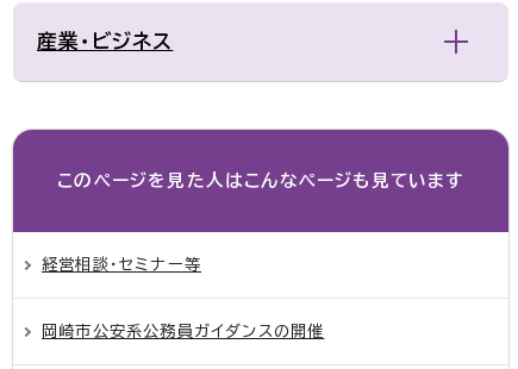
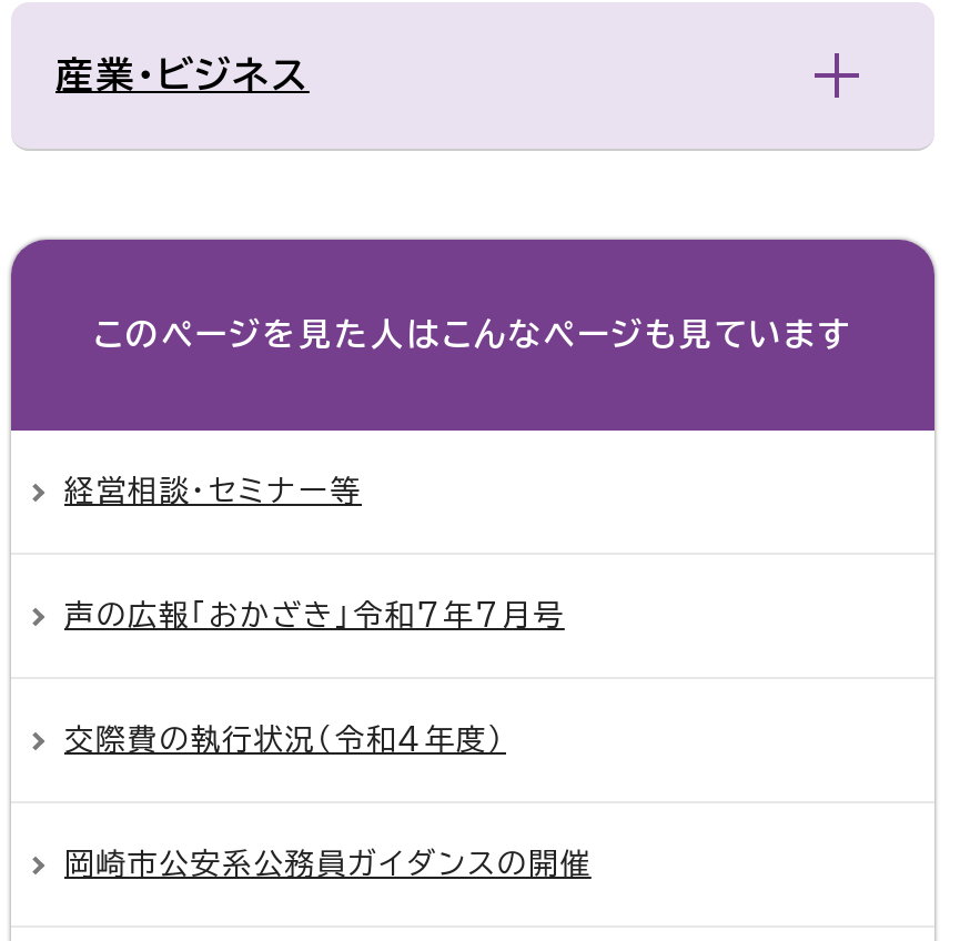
+ 声の広報「おかざき」令和7年7月号

+ 交際費の執行状況（令和4年度）
